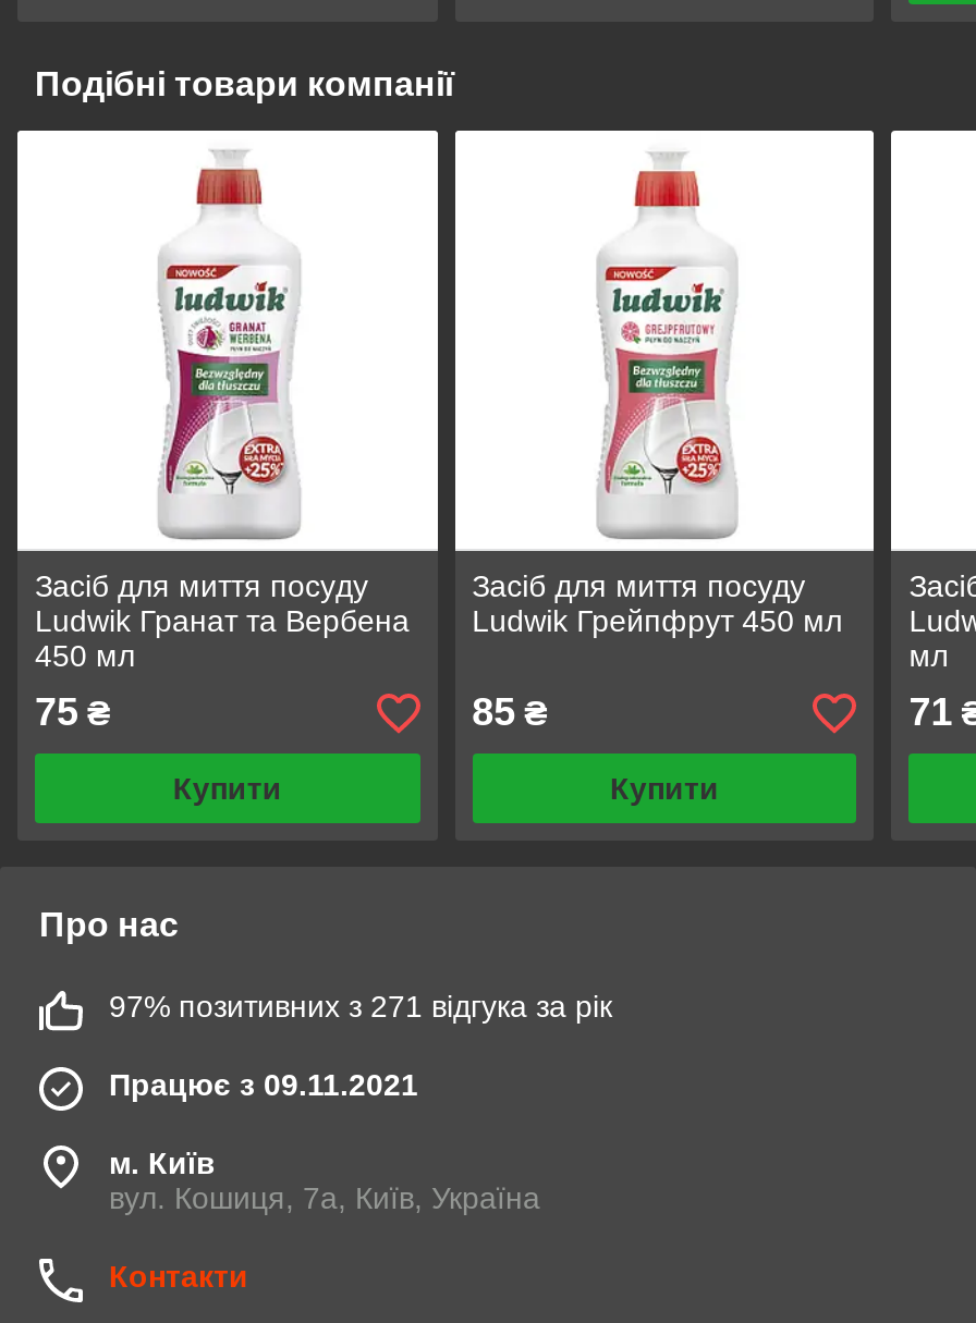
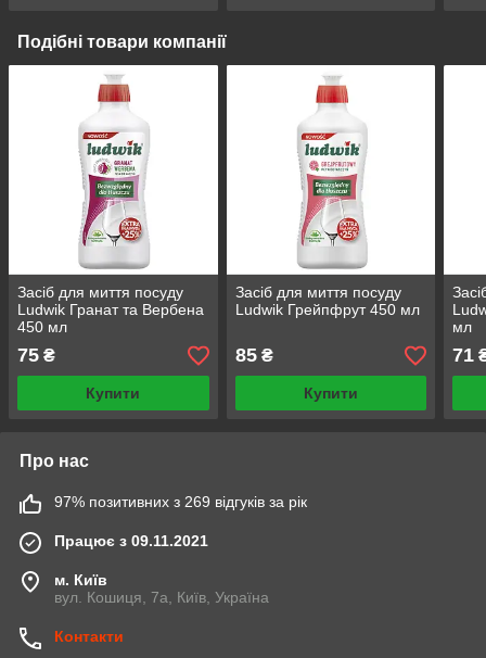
- 97% позитивних з 271 відгука за рік
+ 97% позитивних з 269 відгуків за рік
